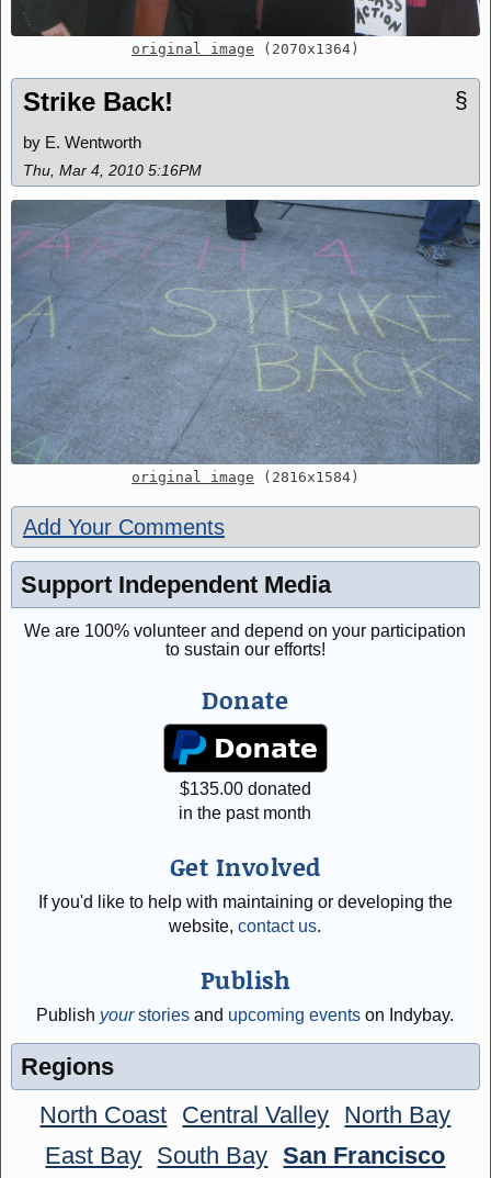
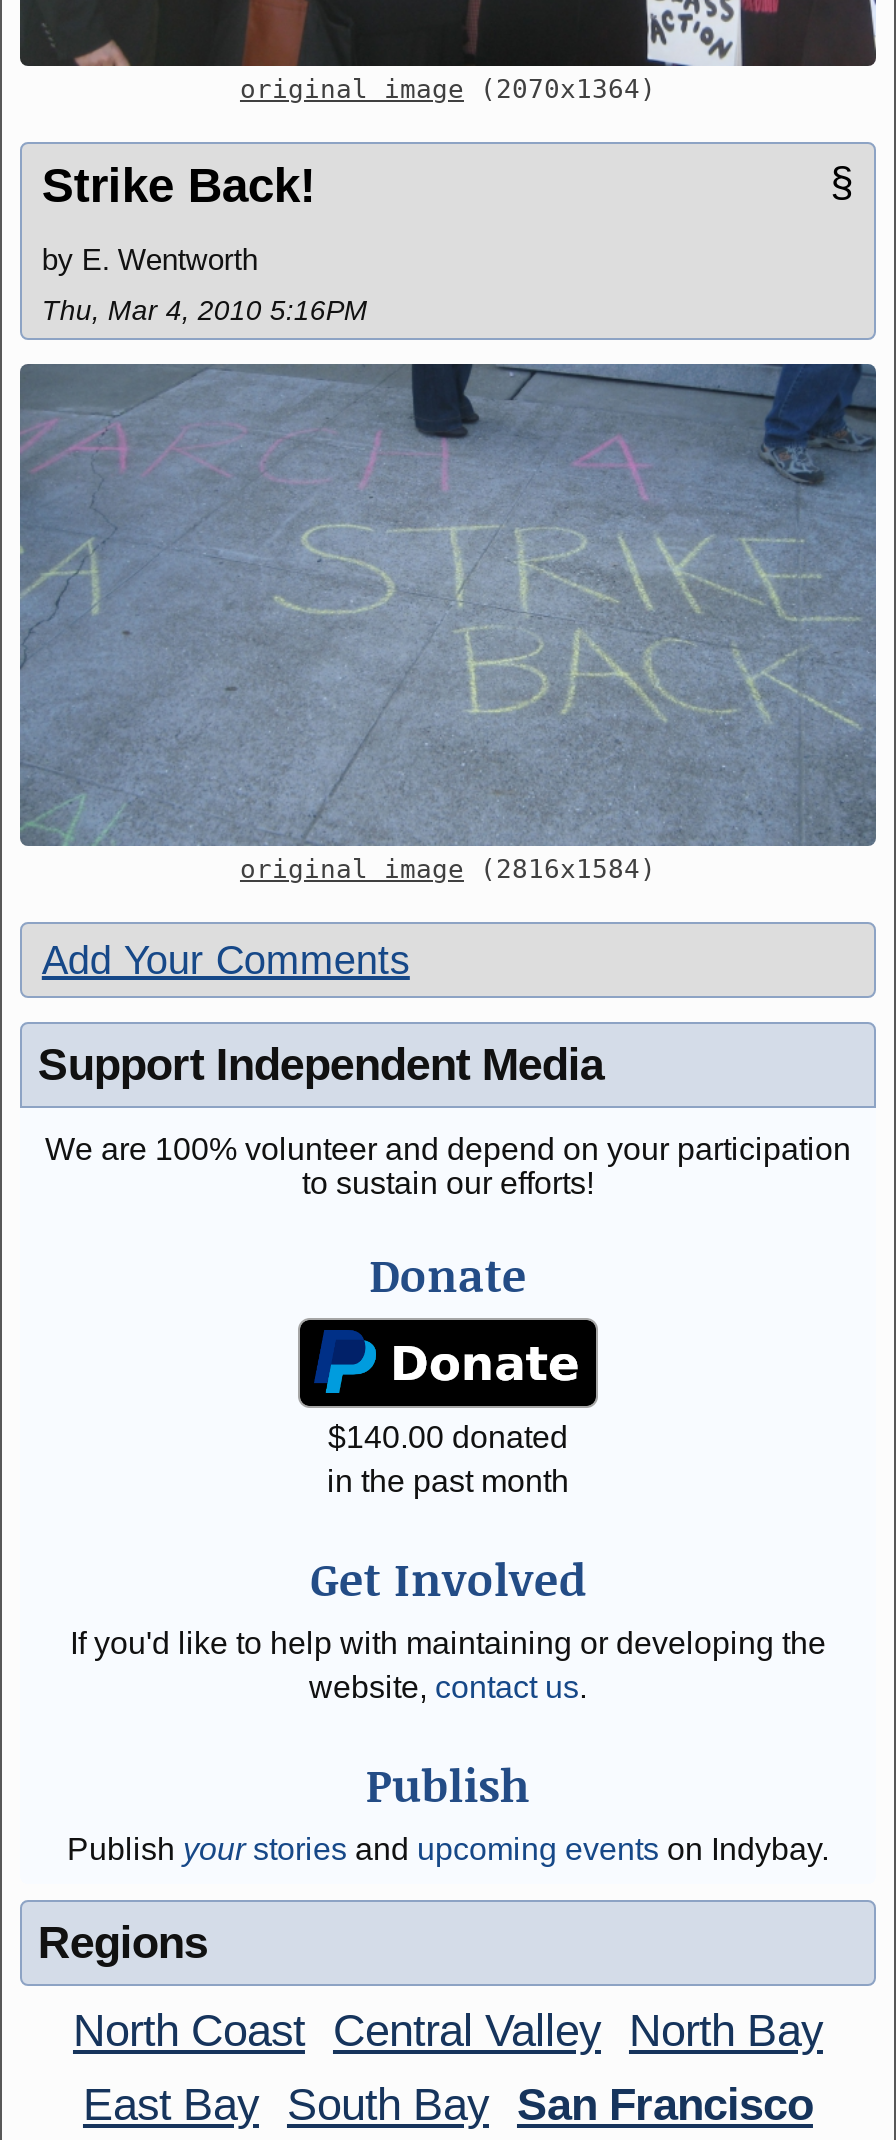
- $135.00 donated
+ $140.00 donated
